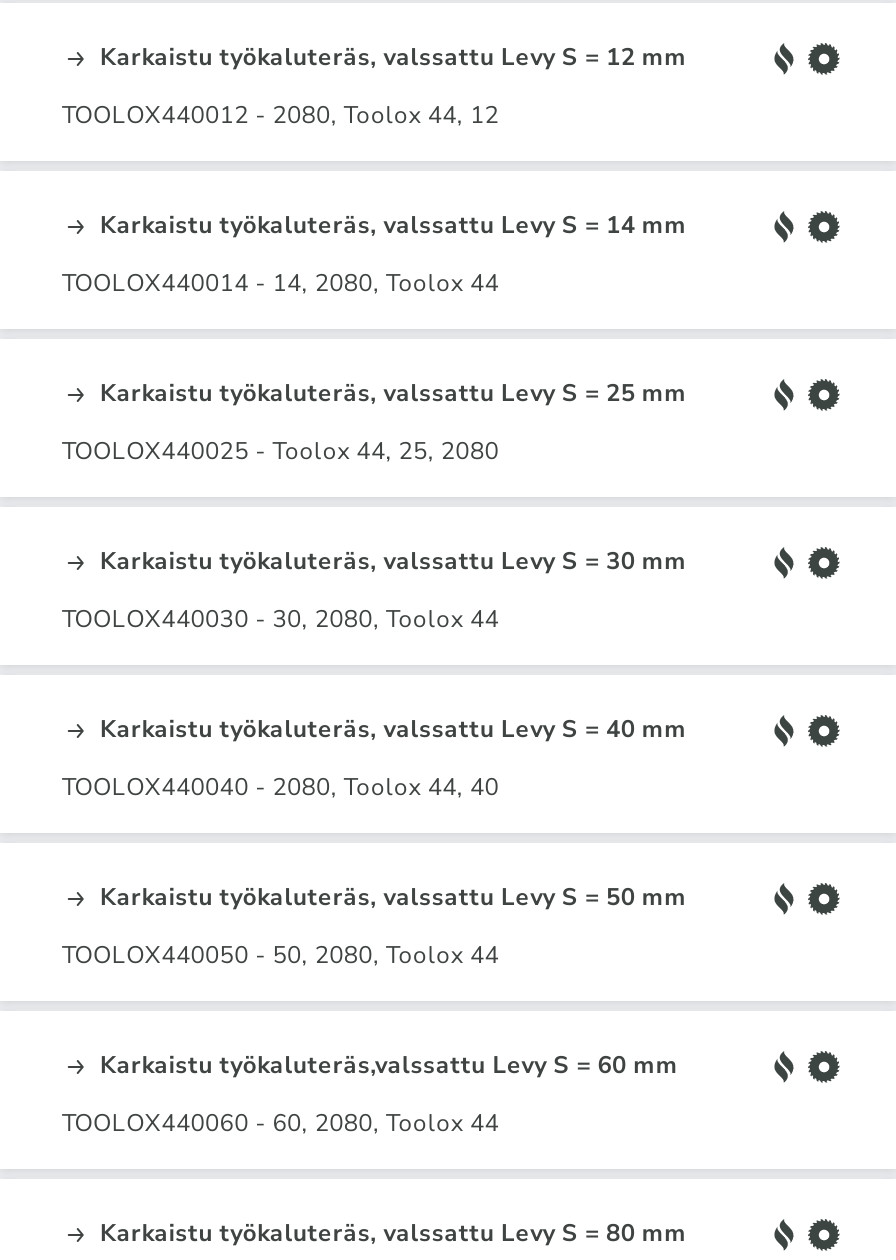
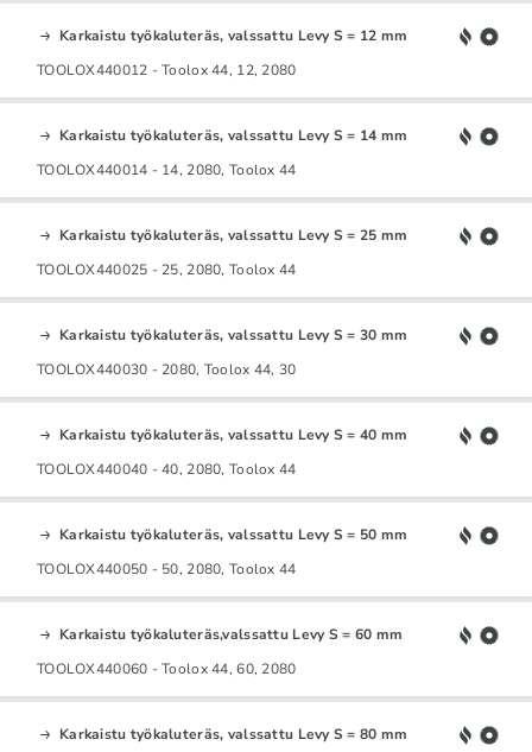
- TOOLOX440012 - 2080, Toolox 44, 12
+ TOOLOX440012 - Toolox 44, 12, 2080

- TOOLOX440025 - Toolox 44, 25, 2080
+ TOOLOX440025 - 25, 2080, Toolox 44

- TOOLOX440030 - 30, 2080, Toolox 44
+ TOOLOX440030 - 2080, Toolox 44, 30

- TOOLOX440040 - 2080, Toolox 44, 40
+ TOOLOX440040 - 40, 2080, Toolox 44

- TOOLOX440060 - 60, 2080, Toolox 44
+ TOOLOX440060 - Toolox 44, 60, 2080
